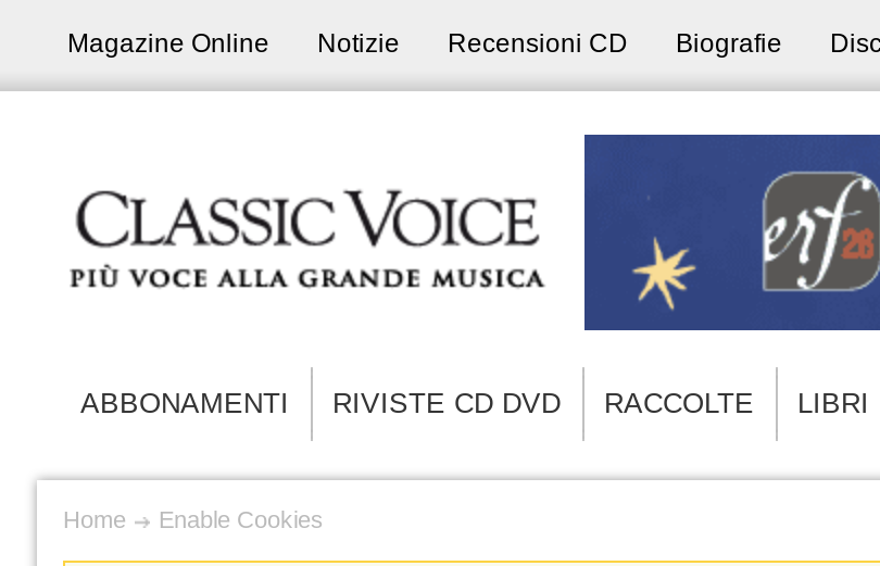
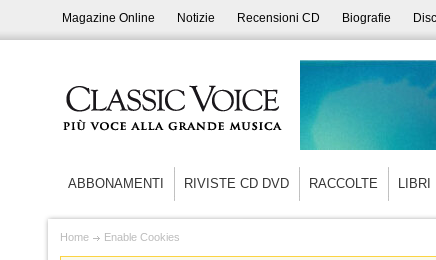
- [image]
+ [image]
